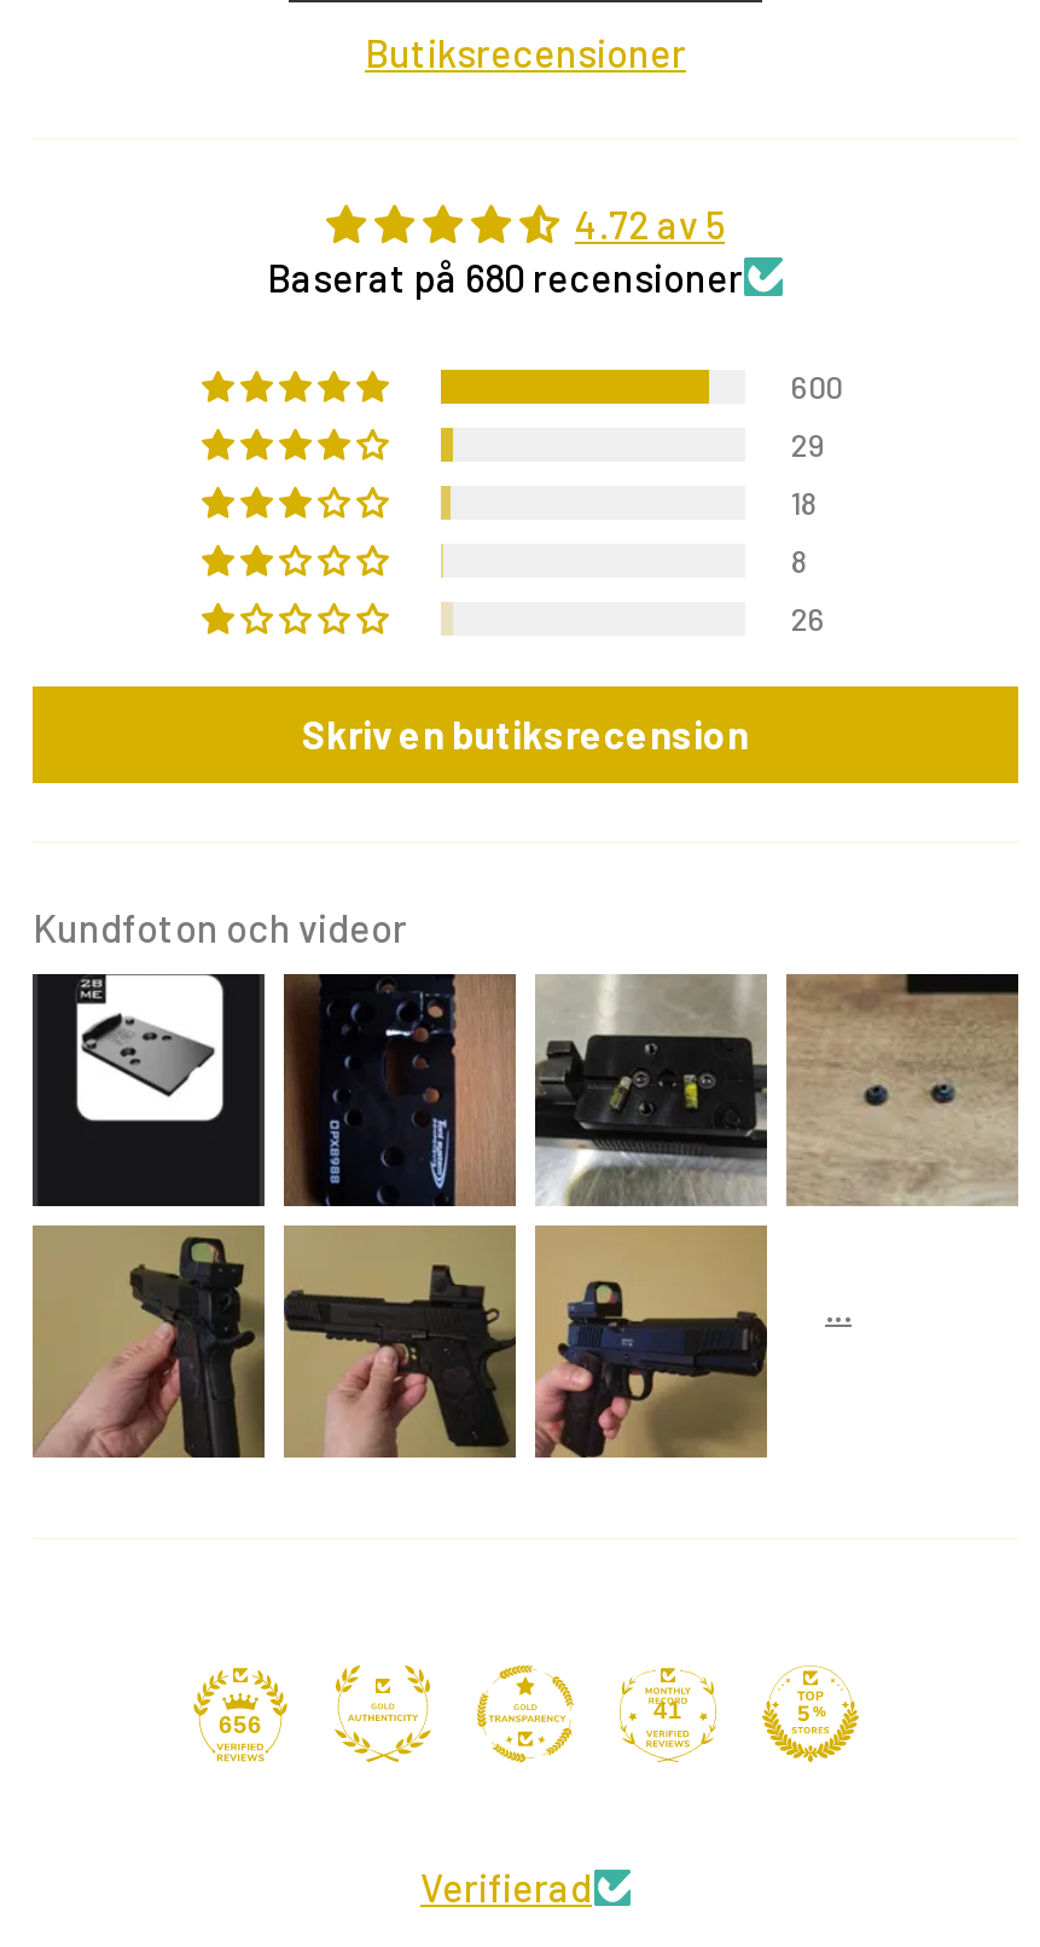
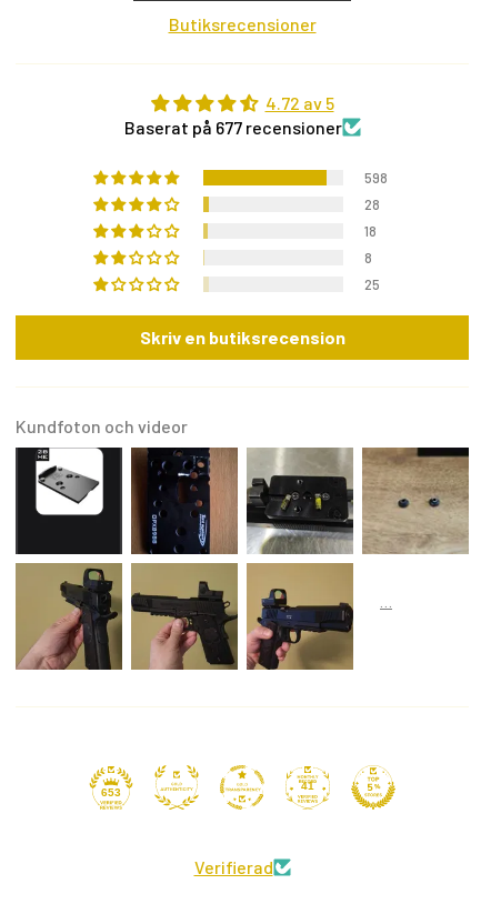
- Baserat på 680 recensioner
+ Baserat på 677 recensioner

- 600
+ 598

- 29
+ 28

- 26
+ 25

- 656
+ 653
